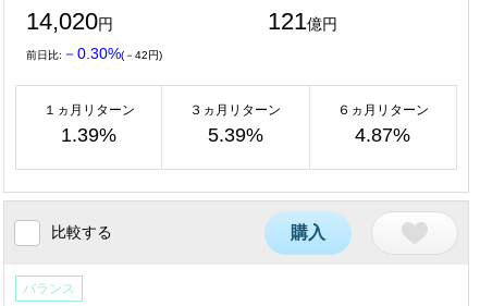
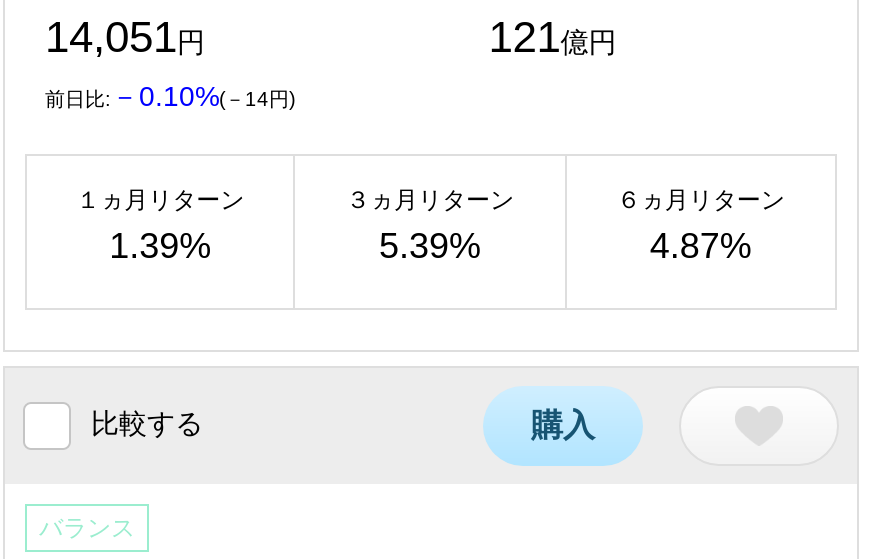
- 14,020円
+ 14,051円

- 前日比:－0.30% (－42円)
+ 前日比:－0.10% (－14円)
